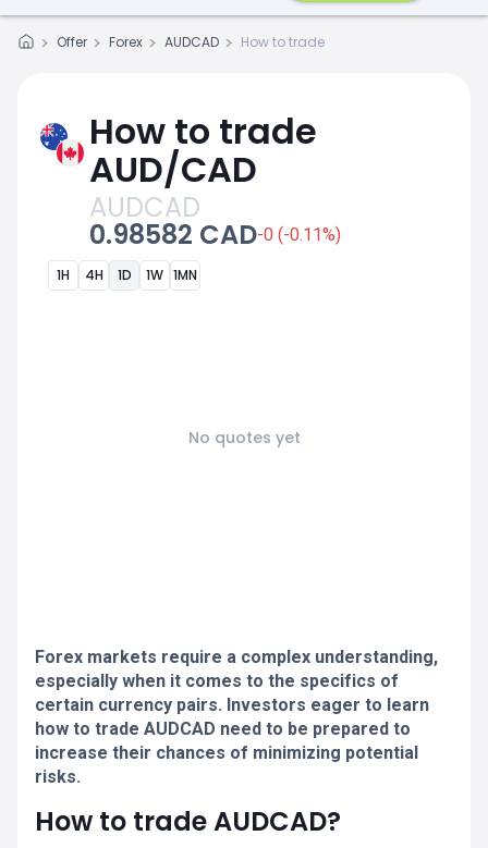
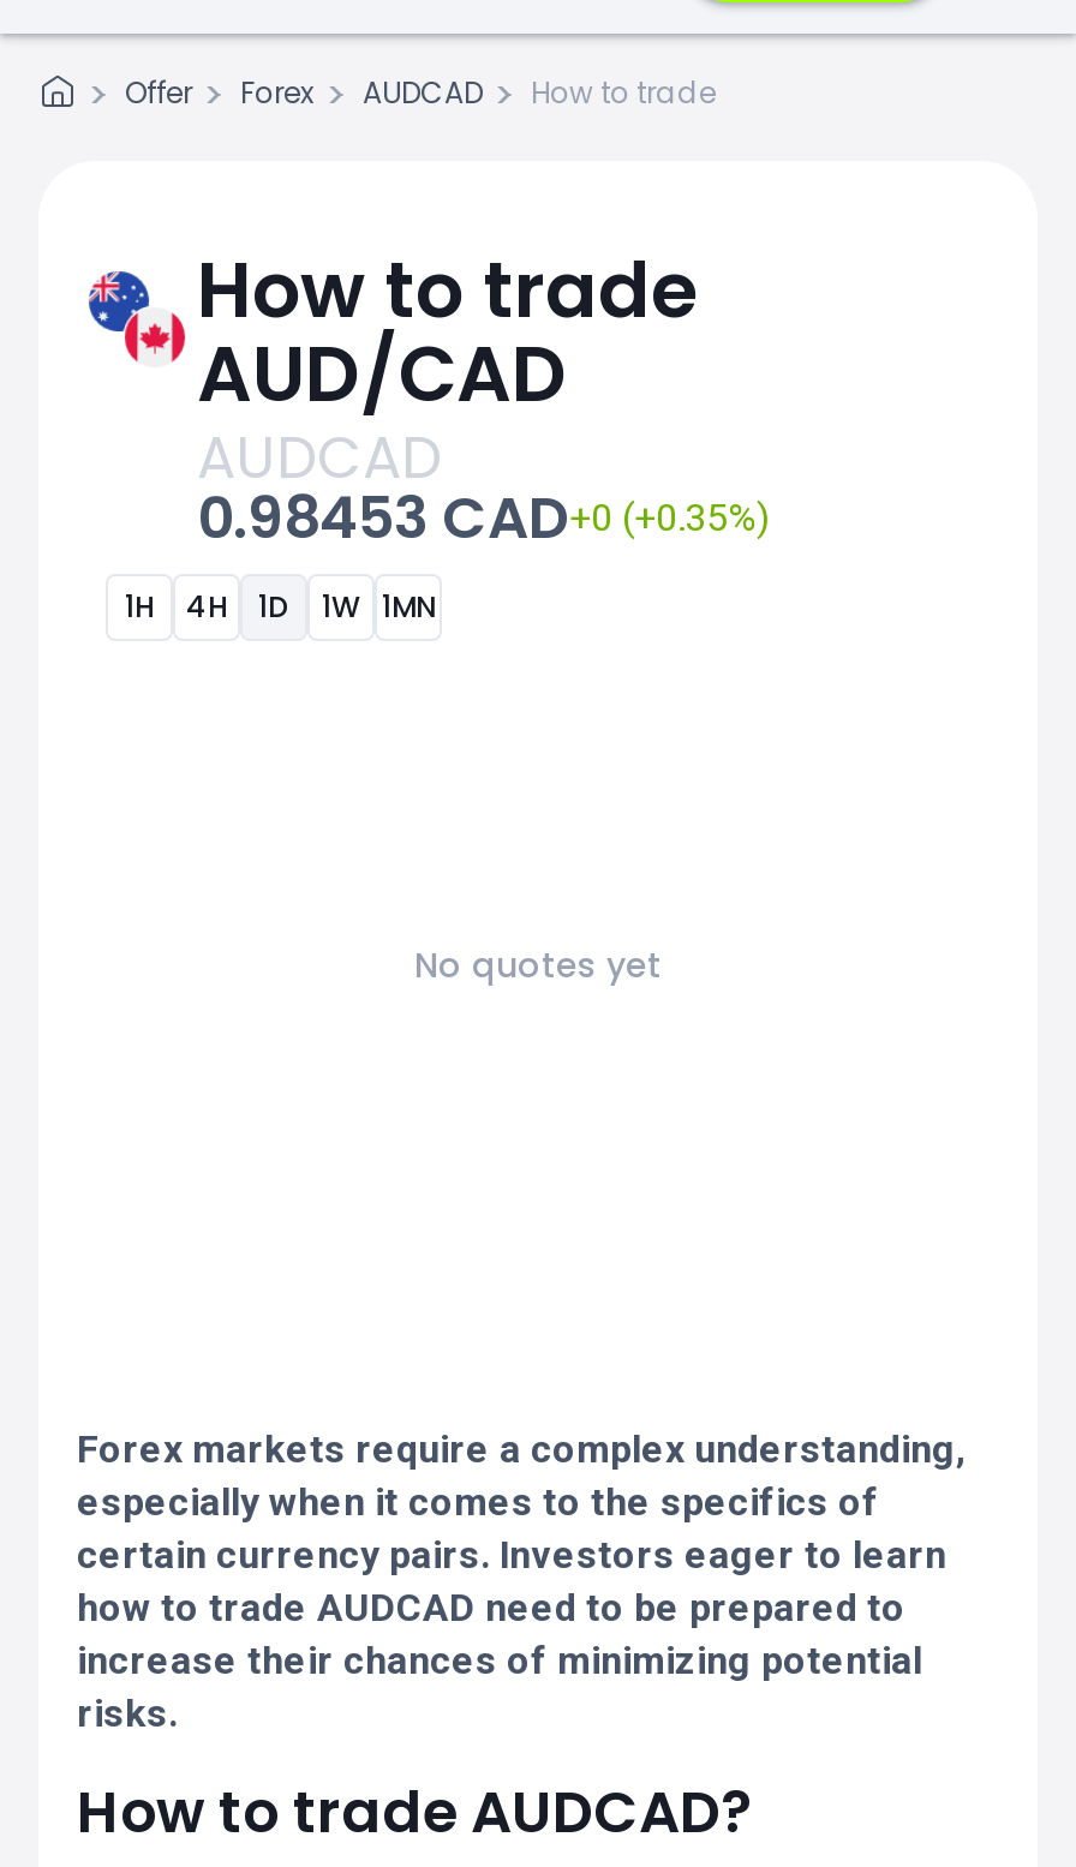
- 0.98582 CAD-0 (-0.11%)
+ 0.98453 CAD+0 (+0.35%)
